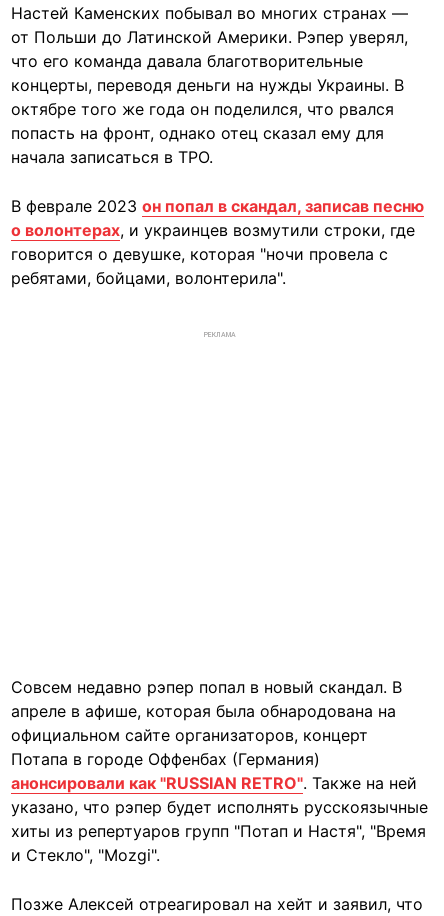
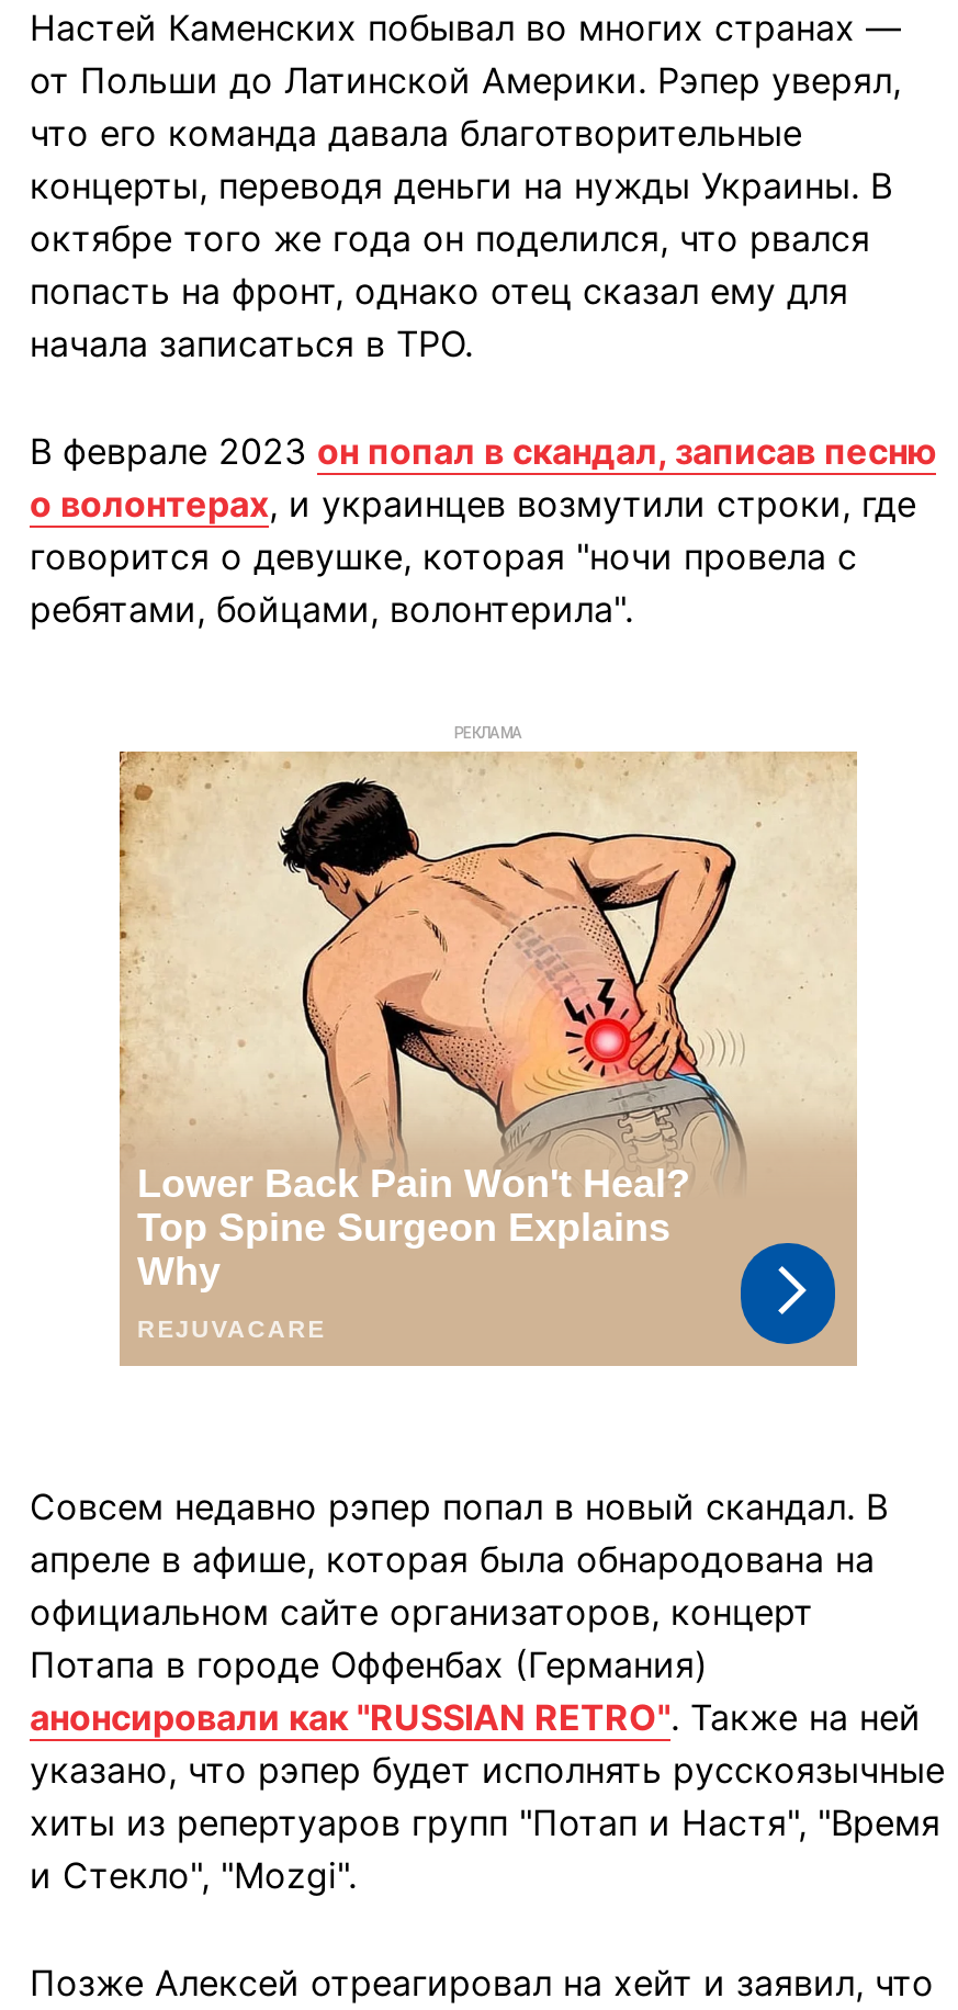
+ [image]
